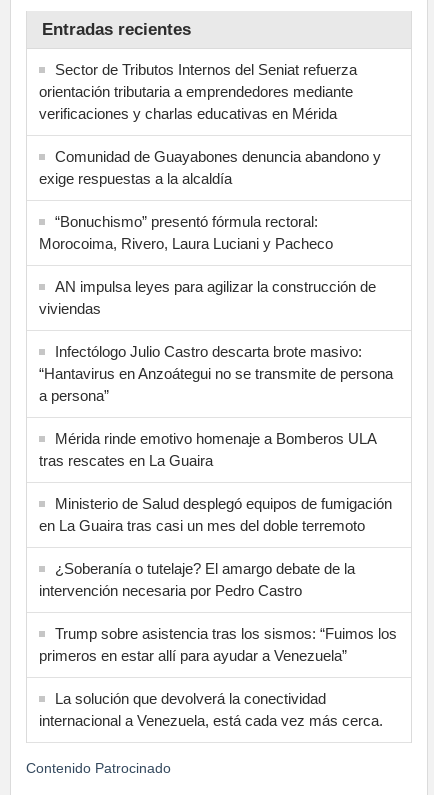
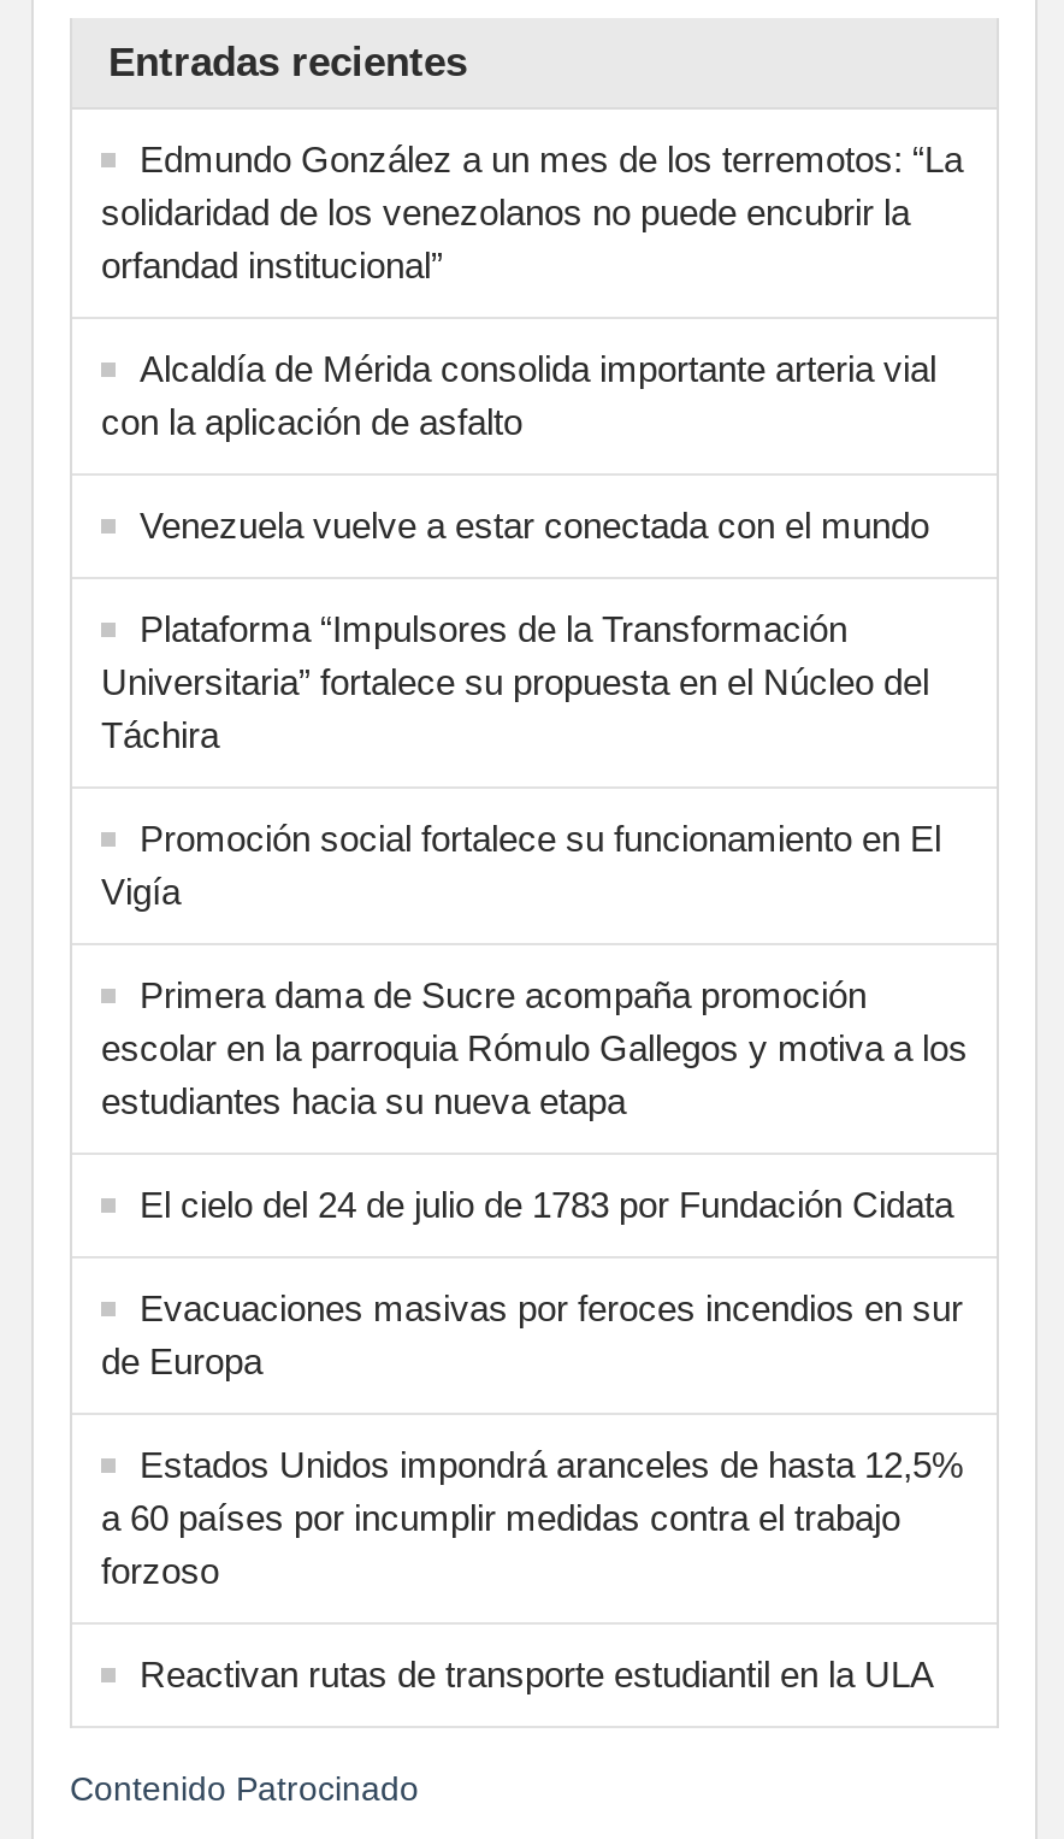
- Sector de Tributos Internos del Seniat refuerza
- orientación tributaria a emprendedores mediante
- verificaciones y charlas educativas en Mérida
+ Edmundo González a un mes de los terremotos: “La
+ solidaridad de los venezolanos no puede encubrir la
+ orfandad institucional”

- Comunidad de Guayabones denuncia abandono y
- exige respuestas a la alcaldía
+ Alcaldía de Mérida consolida importante arteria vial
+ con la aplicación de asfalto

- “Bonuchismo” presentó fórmula rectoral:
- Morocoima, Rivero, Laura Luciani y Pacheco
+ Venezuela vuelve a estar conectada con el mundo

- AN impulsa leyes para agilizar la construcción de
- viviendas
+ Plataforma “Impulsores de la Transformación
+ Universitaria” fortalece su propuesta en el Núcleo del
+ Táchira

- Infectólogo Julio Castro descarta brote masivo:
- “Hantavirus en Anzoátegui no se transmite de persona
- a persona”
+ Promoción social fortalece su funcionamiento en El
+ Vigía

- Mérida rinde emotivo homenaje a Bomberos ULA
- tras rescates en La Guaira
+ Primera dama de Sucre acompaña promoción
+ escolar en la parroquia Rómulo Gallegos y motiva a los
+ estudiantes hacia su nueva etapa

- Ministerio de Salud desplegó equipos de fumigación
- en La Guaira tras casi un mes del doble terremoto
+ El cielo del 24 de julio de 1783 por Fundación Cidata

- ¿Soberanía o tutelaje? El amargo debate de la
- intervención necesaria por Pedro Castro
+ Evacuaciones masivas por feroces incendios en sur
+ de Europa

- Trump sobre asistencia tras los sismos: “Fuimos los
- primeros en estar allí para ayudar a Venezuela”
+ Estados Unidos impondrá aranceles de hasta 12,5%
+ a 60 países por incumplir medidas contra el trabajo
+ forzoso

- La solución que devolverá la conectividad
- internacional a Venezuela, está cada vez más cerca.
+ Reactivan rutas de transporte estudiantil en la ULA
